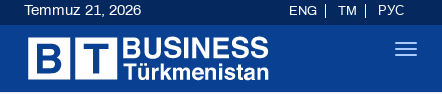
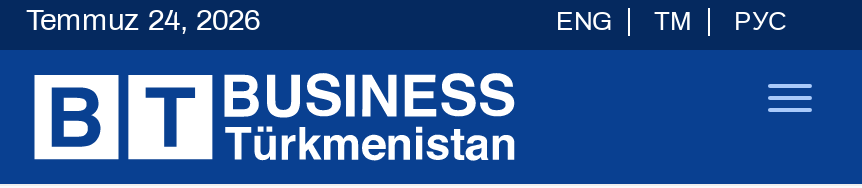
- Temmuz 21, 2026
+ Temmuz 24, 2026
